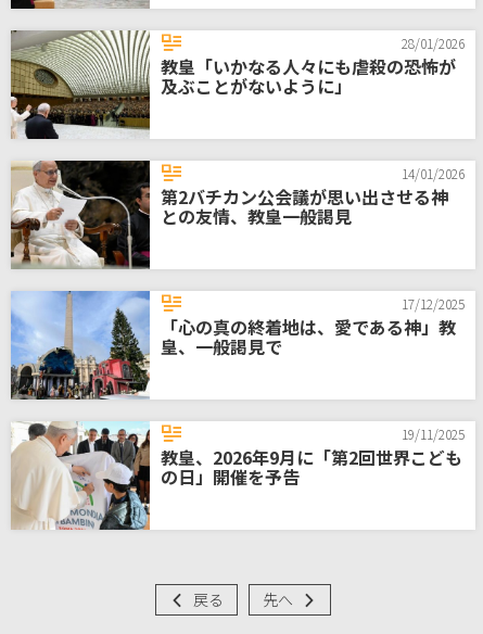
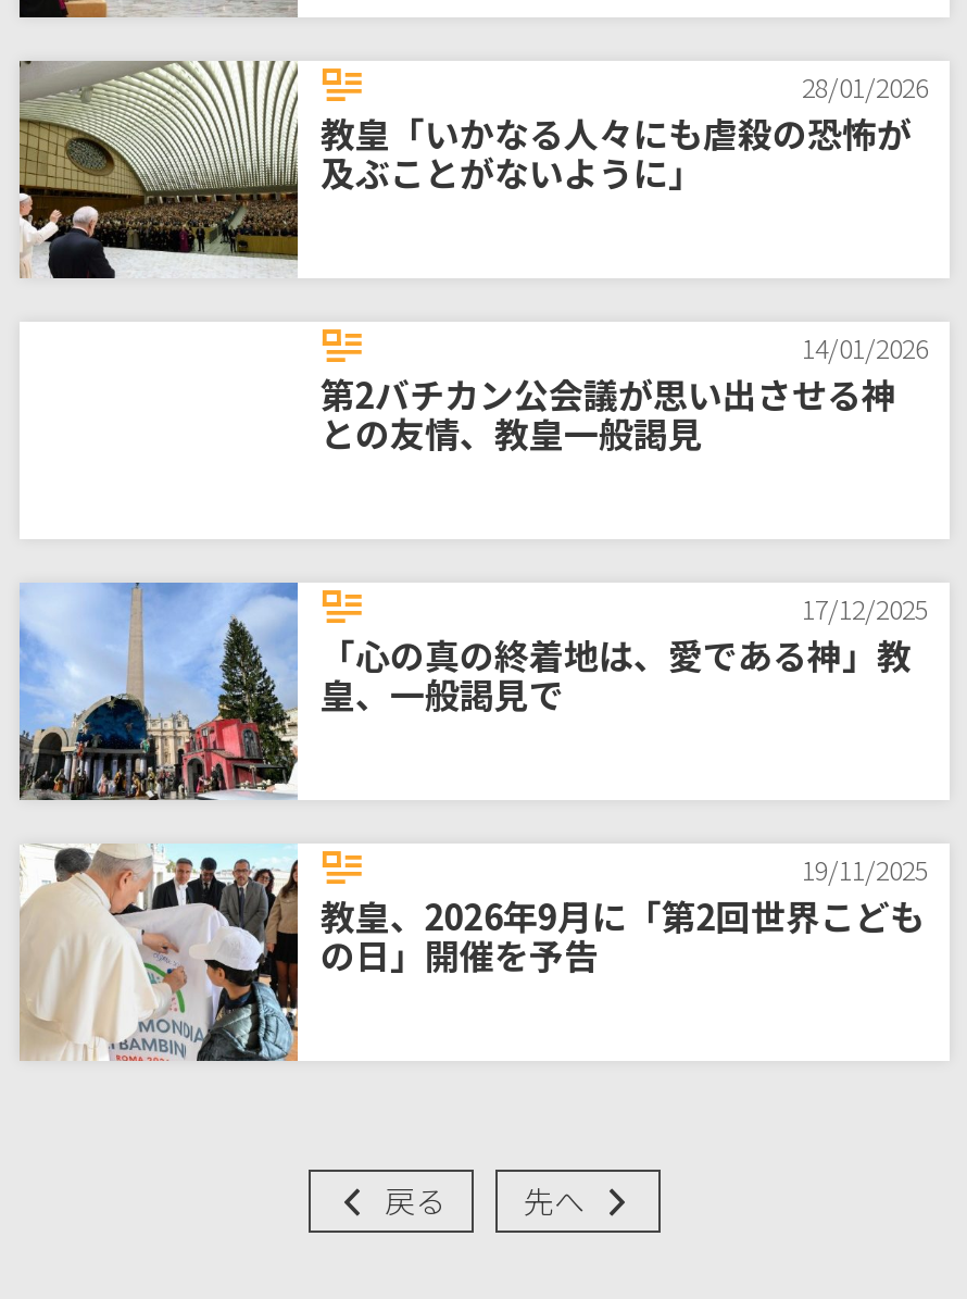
- [image]
